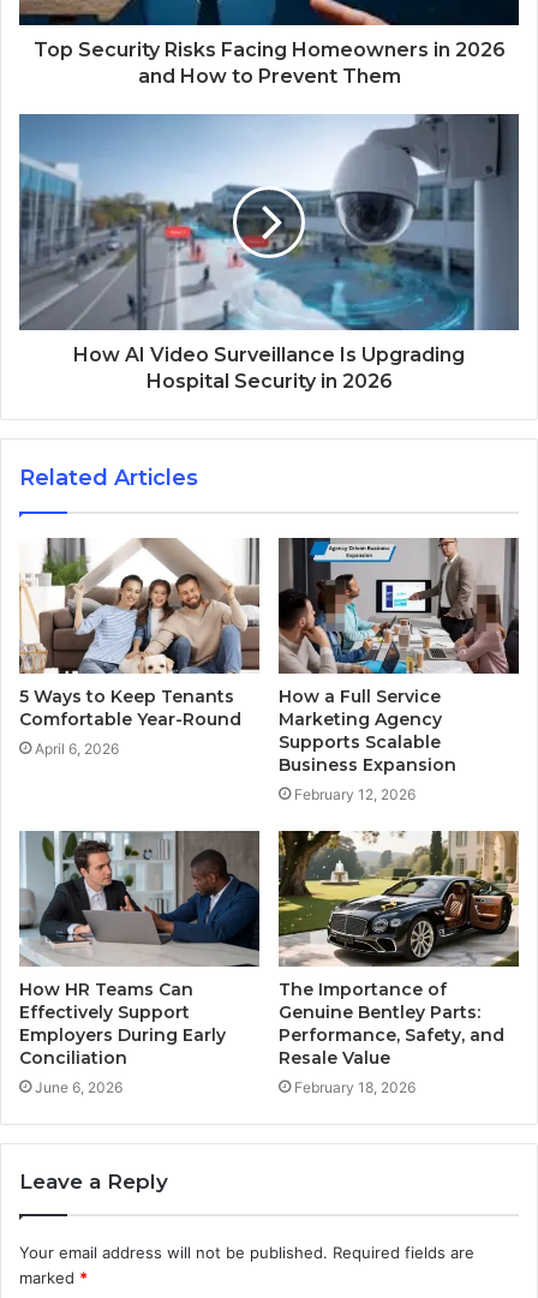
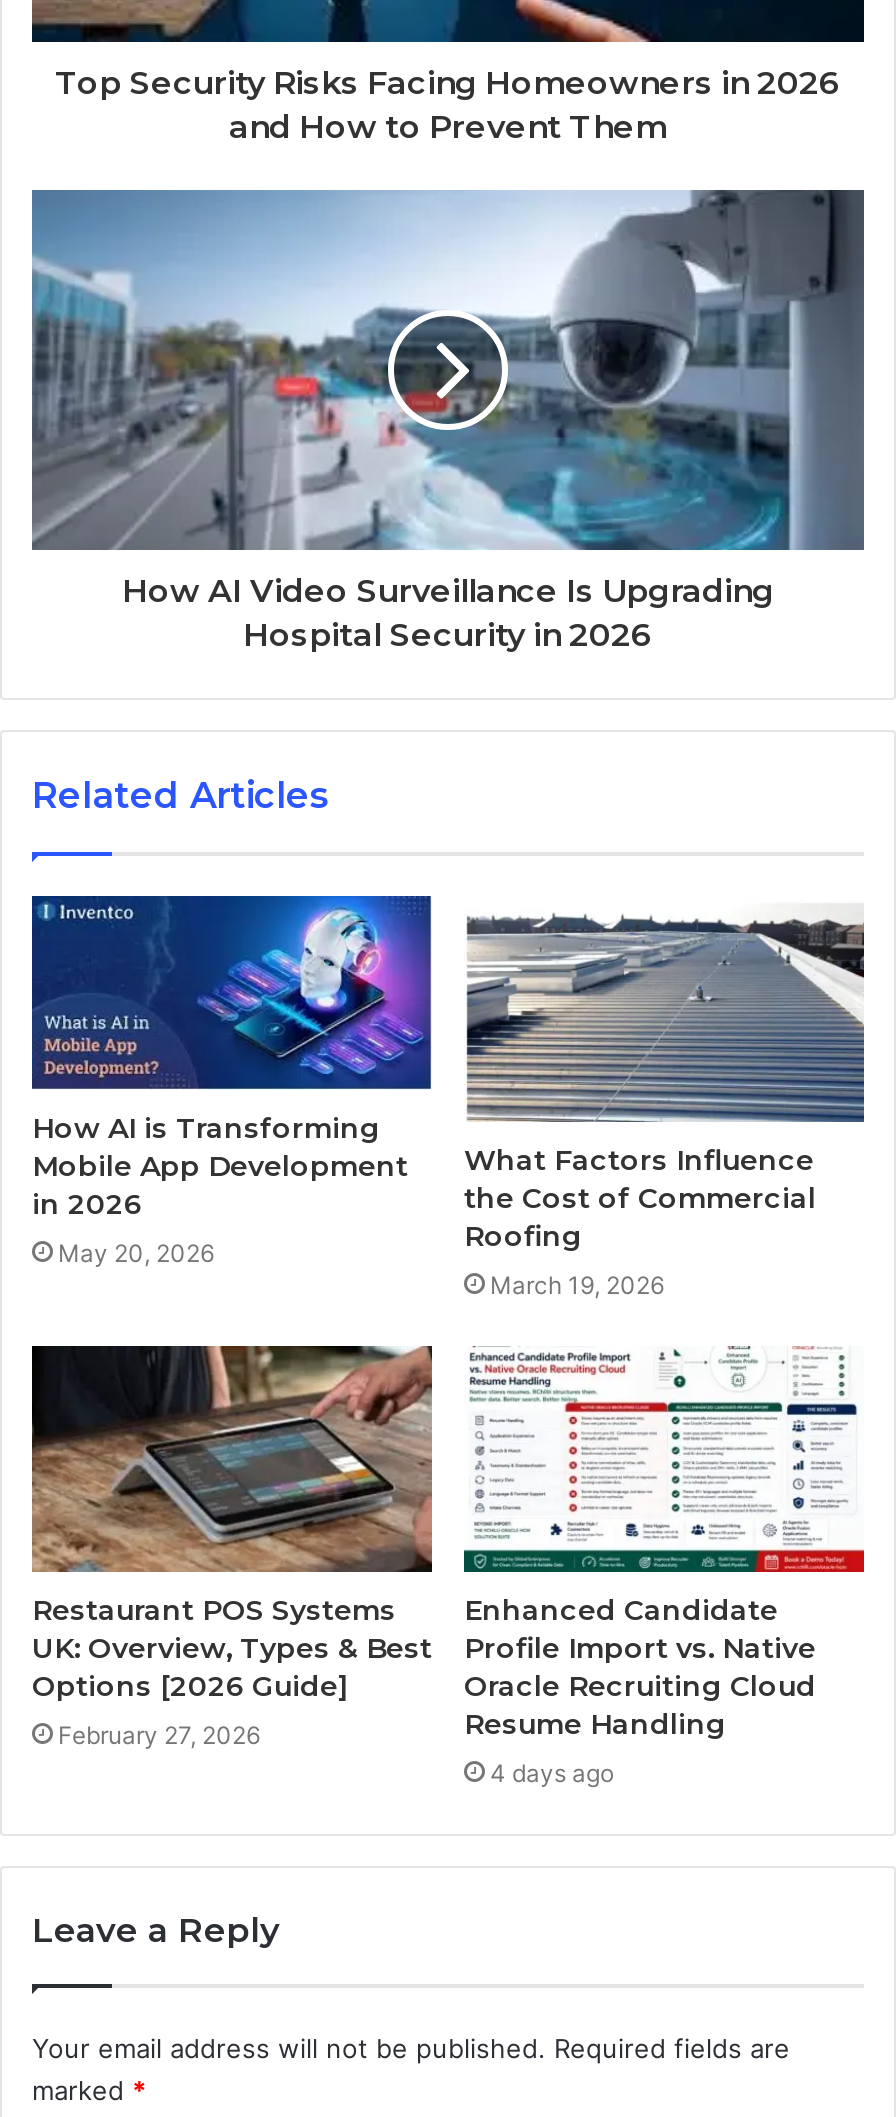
- [image]
- 5 Ways to Keep Tenants
- Comfortable Year-Round
- April 6, 2026
+ [image]
+ How AI is Transforming
+ Mobile App Development
+ in 2026
+ May 20, 2026

- [image]
- How a Full Service
- Marketing Agency
- Supports Scalable
- Business Expansion
- February 12, 2026
+ [image]
+ What Factors Influence
+ the Cost of Commercial
+ Roofing
+ March 19, 2026

- [image]
- How HR Teams Can
- Effectively Support
- Employers During Early
- Conciliation
- June 6, 2026
+ [image]
+ Restaurant POS Systems
+ UK: Overview, Types & Best
+ Options [2026 Guide]
+ February 27, 2026

- [image]
- The Importance of
- Genuine Bentley Parts:
- Performance, Safety, and
- Resale Value
- February 18, 2026
+ [image]
+ Enhanced Candidate
+ Profile Import vs. Native
+ Oracle Recruiting Cloud
+ Resume Handling
+ 4 days ago
